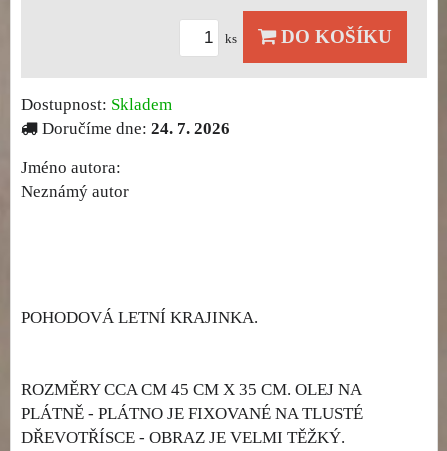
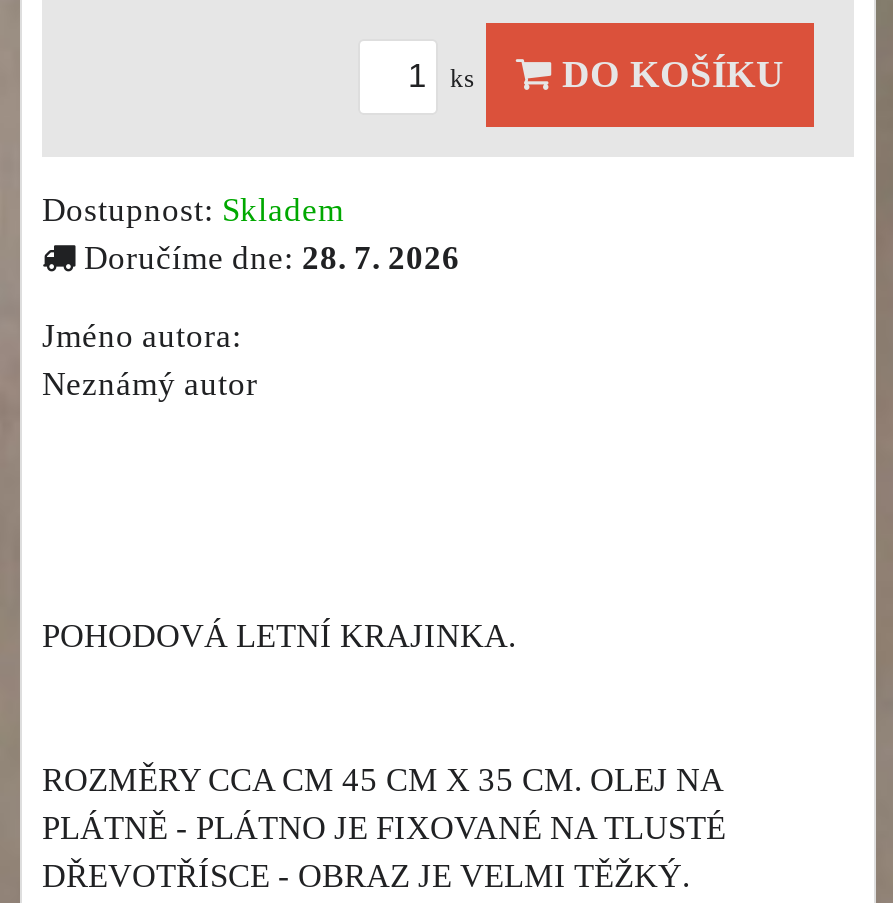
- Doručíme dne: 24. 7. 2026
+ Doručíme dne: 28. 7. 2026
